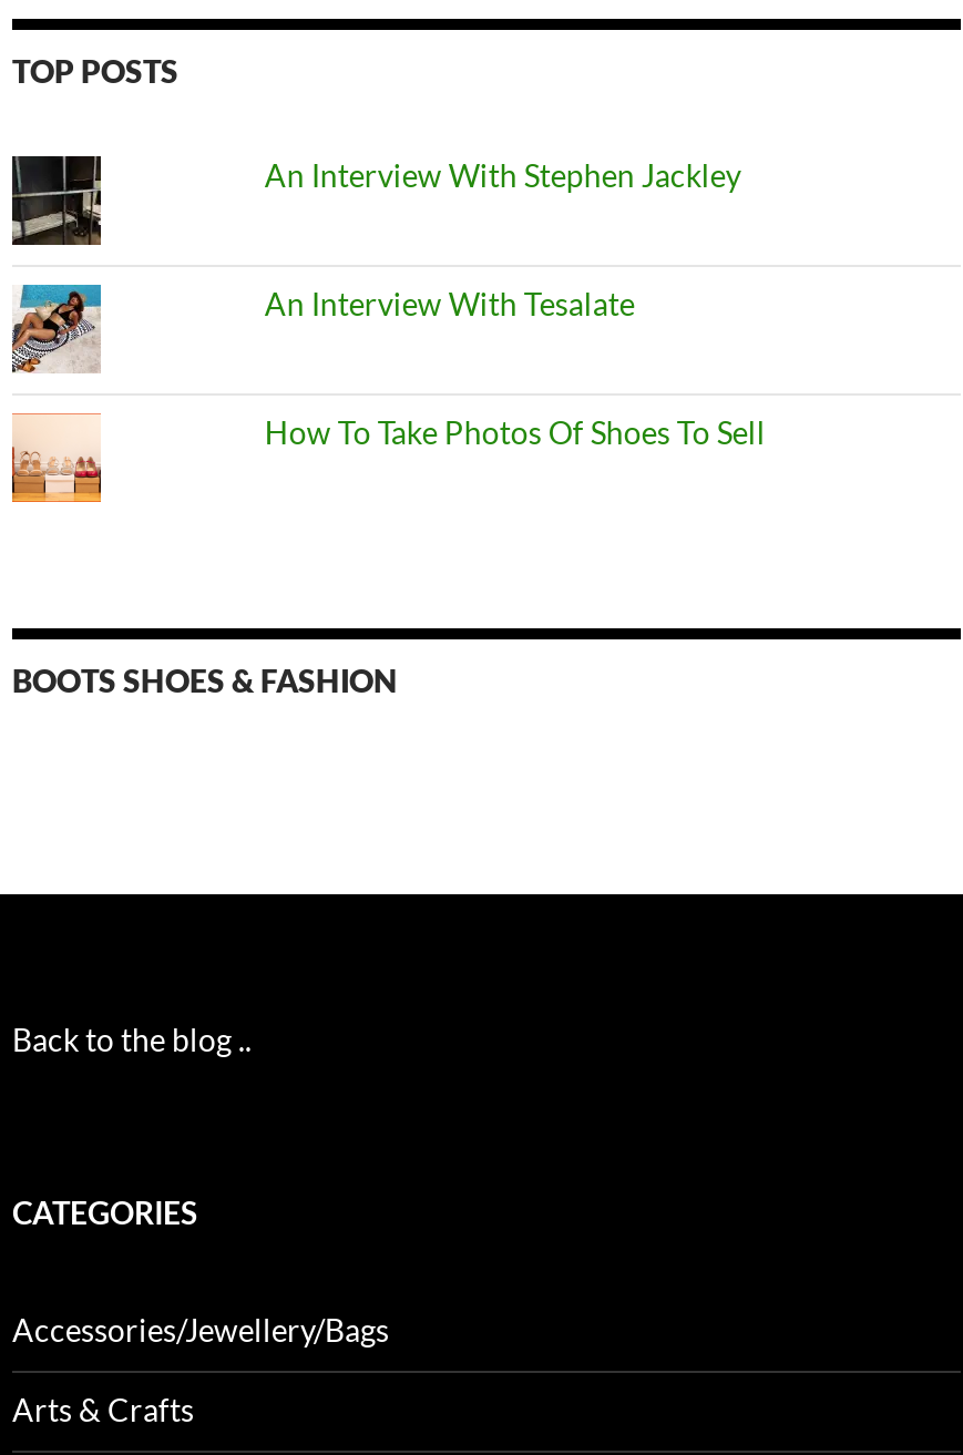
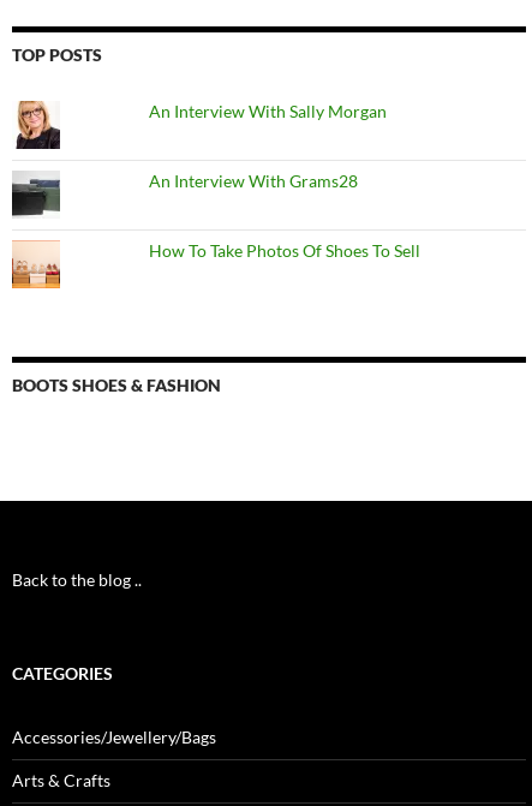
- [image]
+ [image]

- An Interview With Stephen Jackley
+ An Interview With Sally Morgan

- [image]
+ [image]

- An Interview With Tesalate
+ An Interview With Grams28
